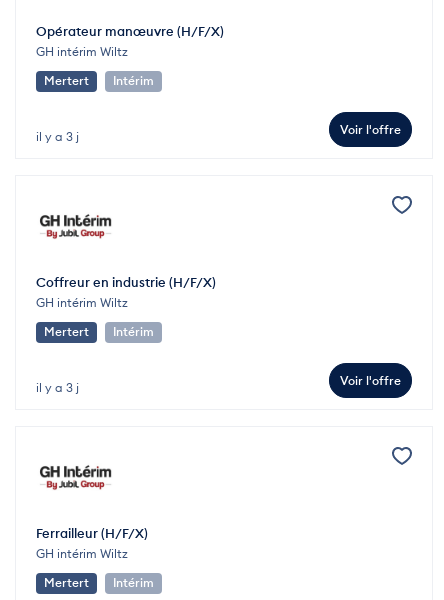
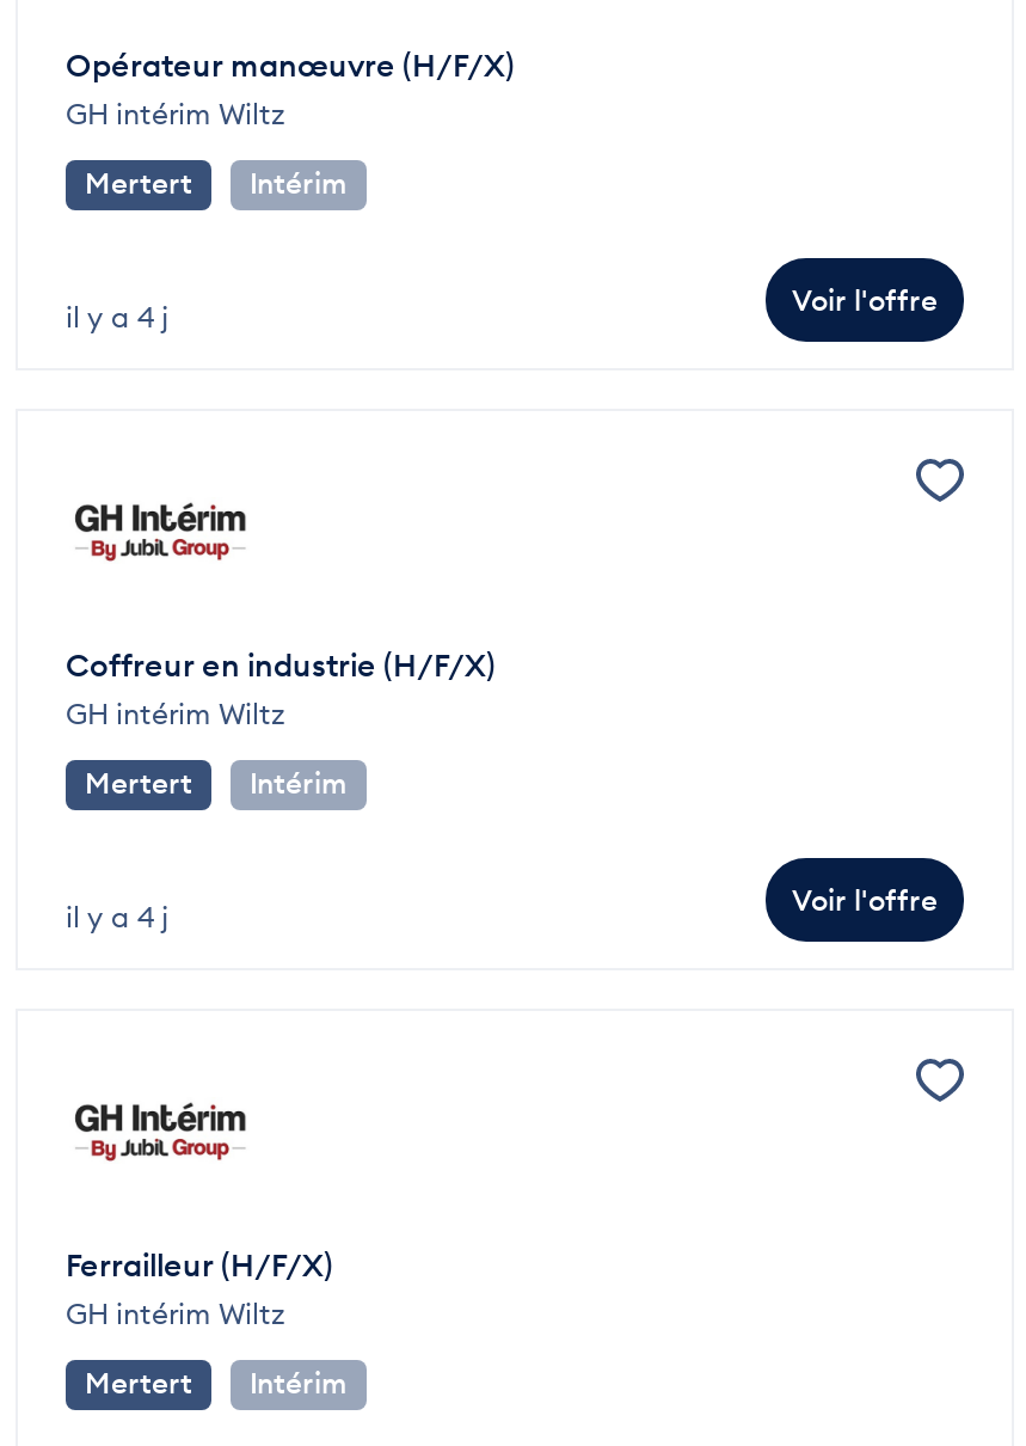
- il y a 3 j
+ il y a 4 j

- il y a 3 j
+ il y a 4 j
